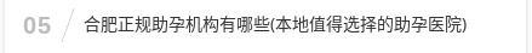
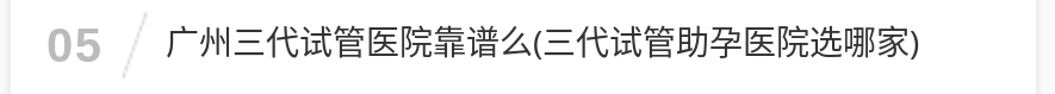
- 合肥正规助孕机构有哪些(本地值得选择的助孕医院)
+ 广州三代试管医院靠谱么(三代试管助孕医院选哪家)
